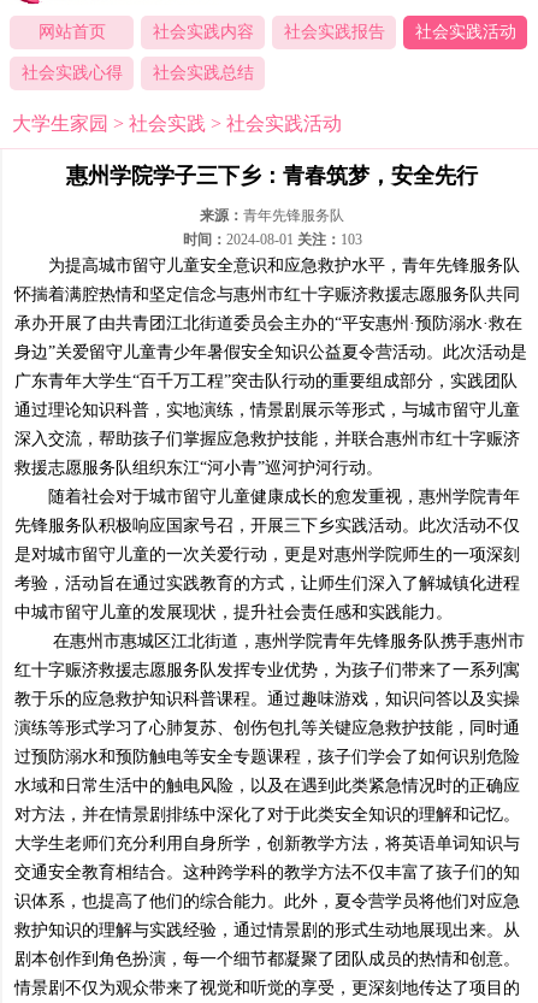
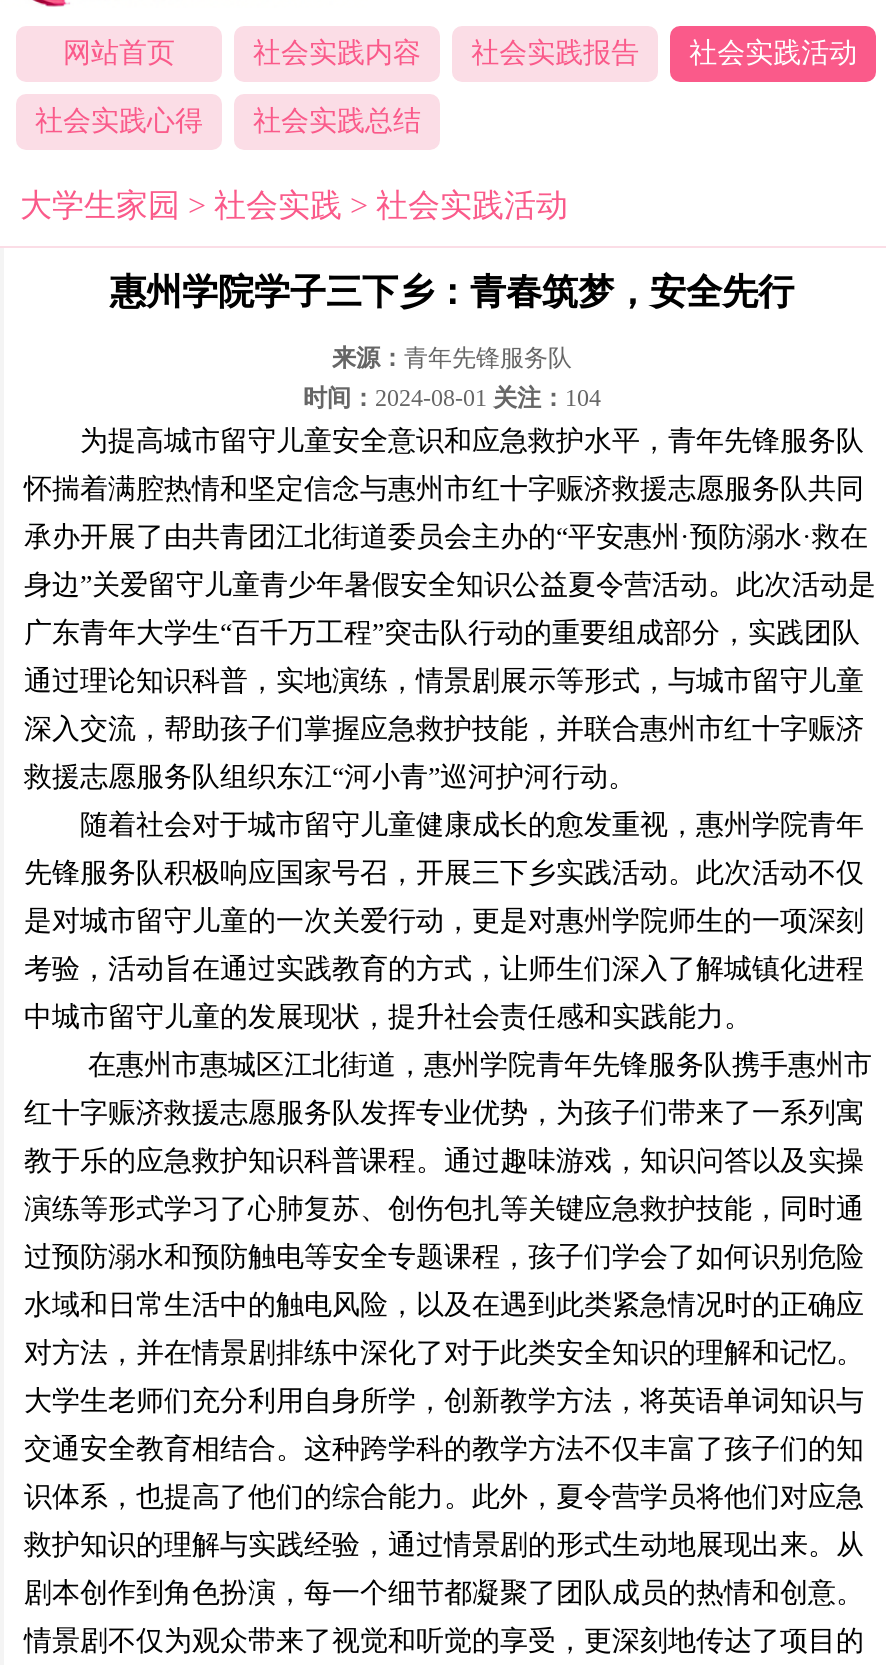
- 时间：2024-08-01关注：103
+ 时间：2024-08-01关注：104
